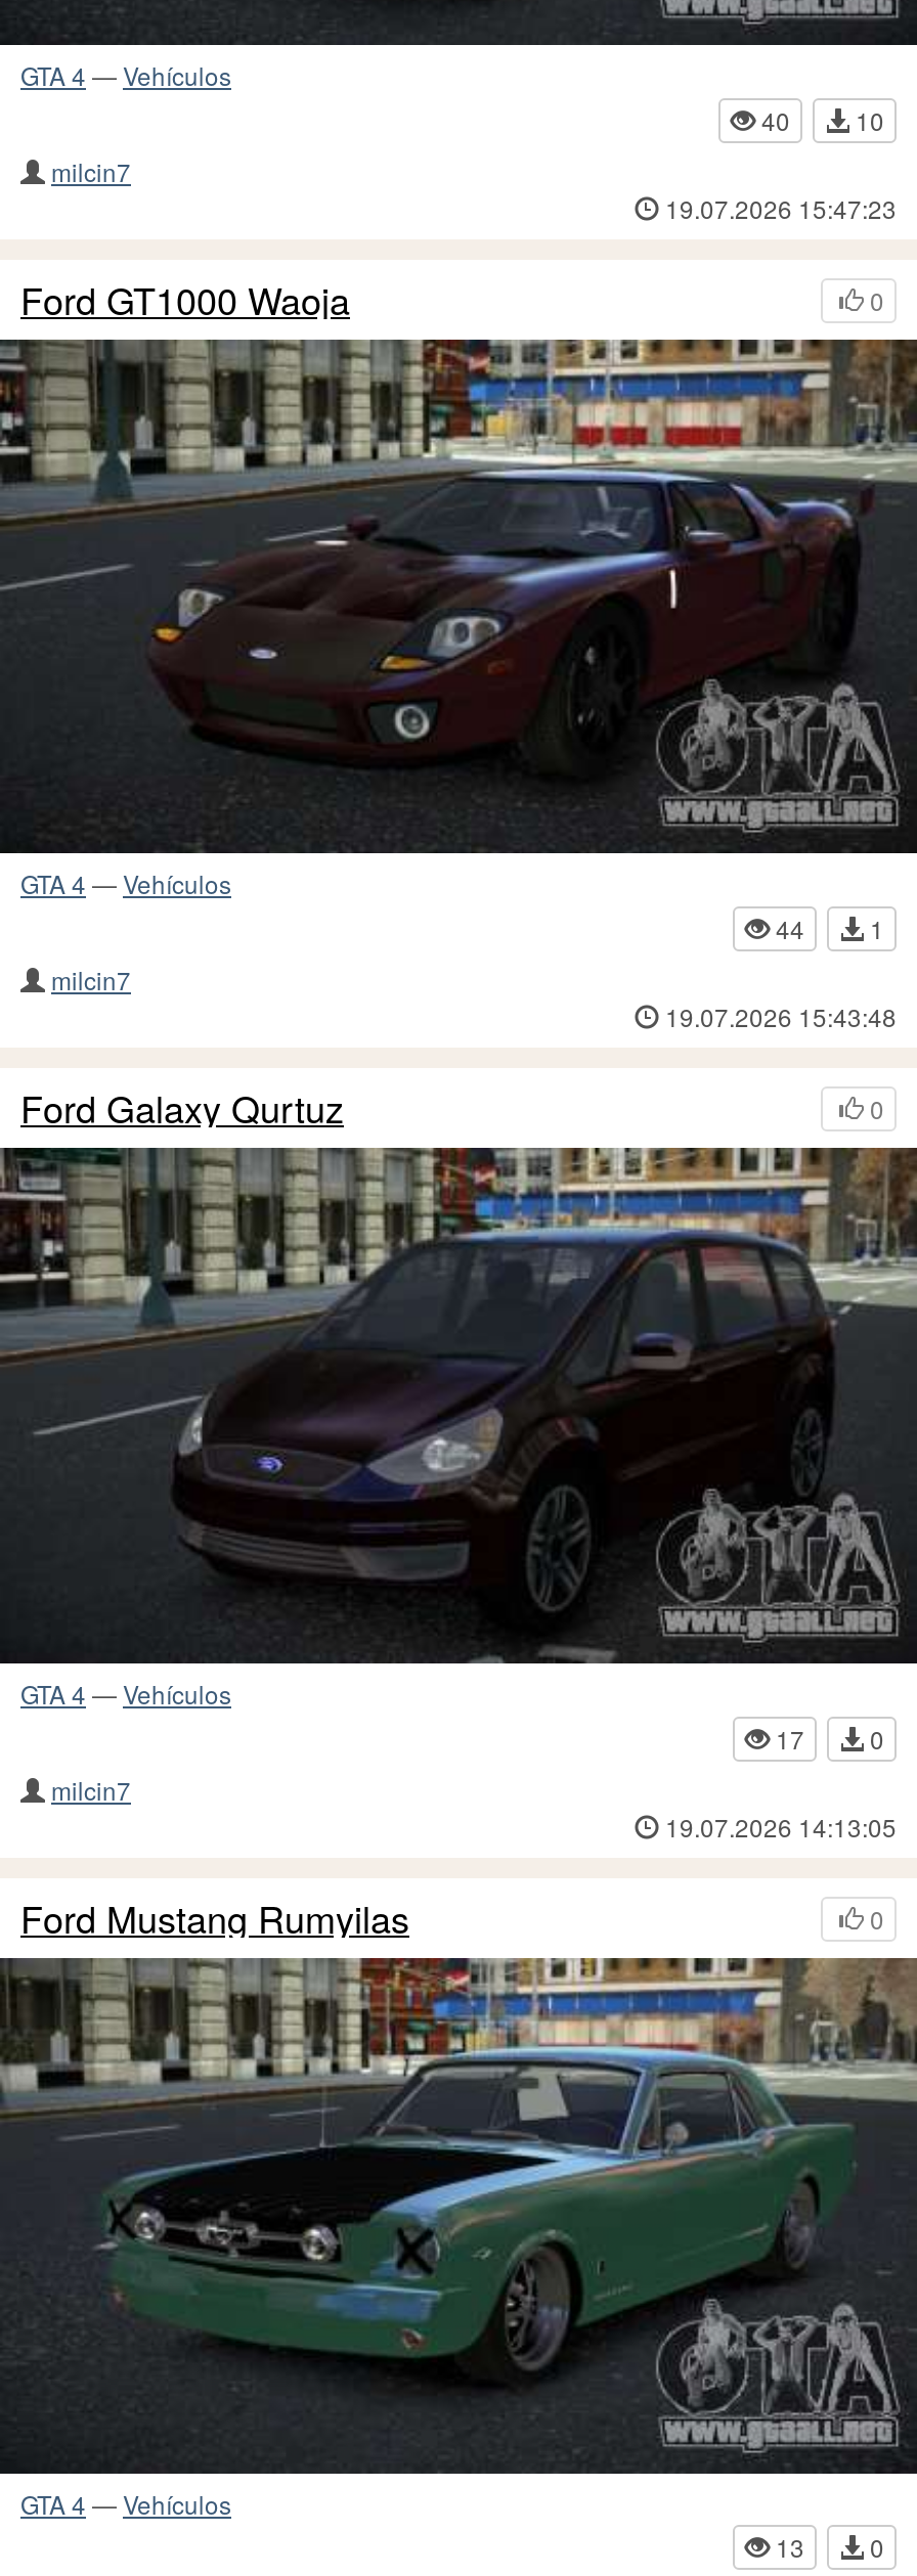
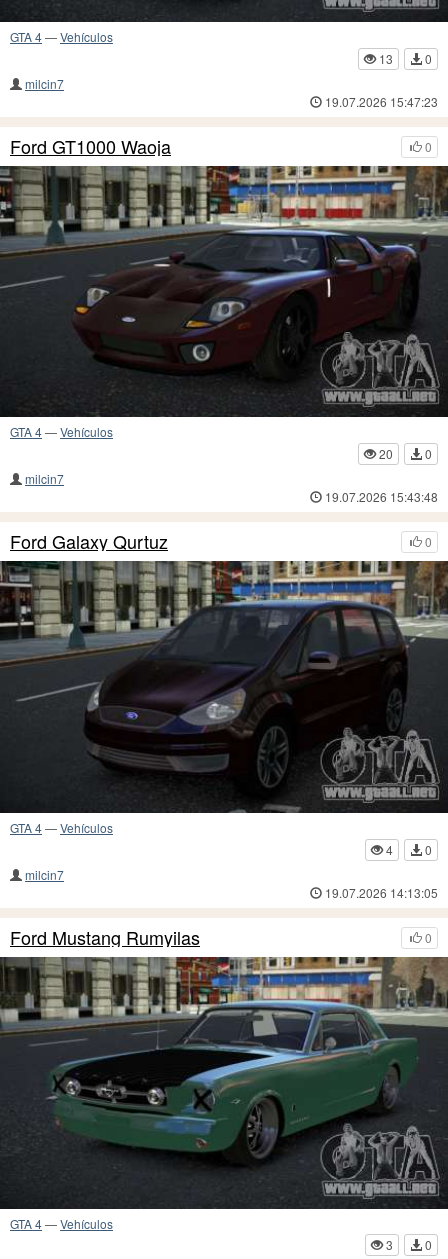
- 40
+ 13

- 10
+ 0

- 44
+ 20

- 1
+ 0

- 17 0
+ 4 0

- 13 0
+ 3 0
